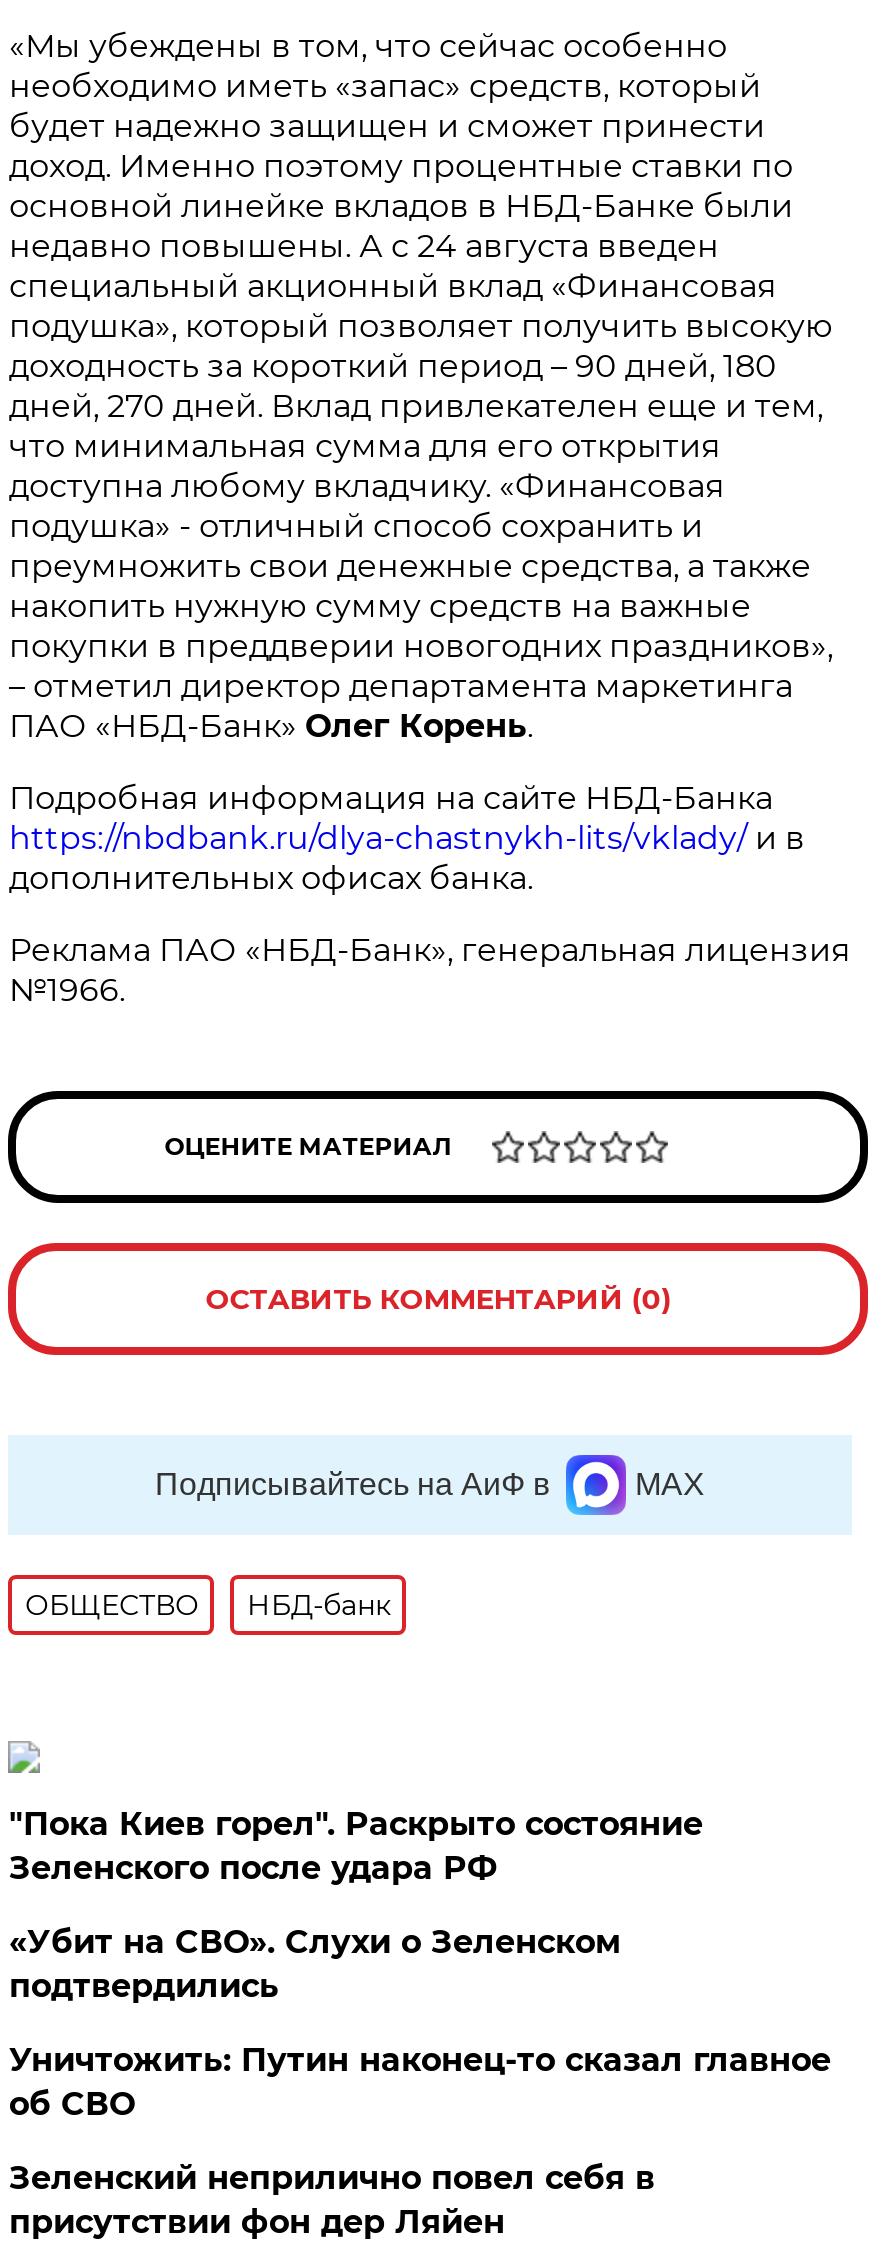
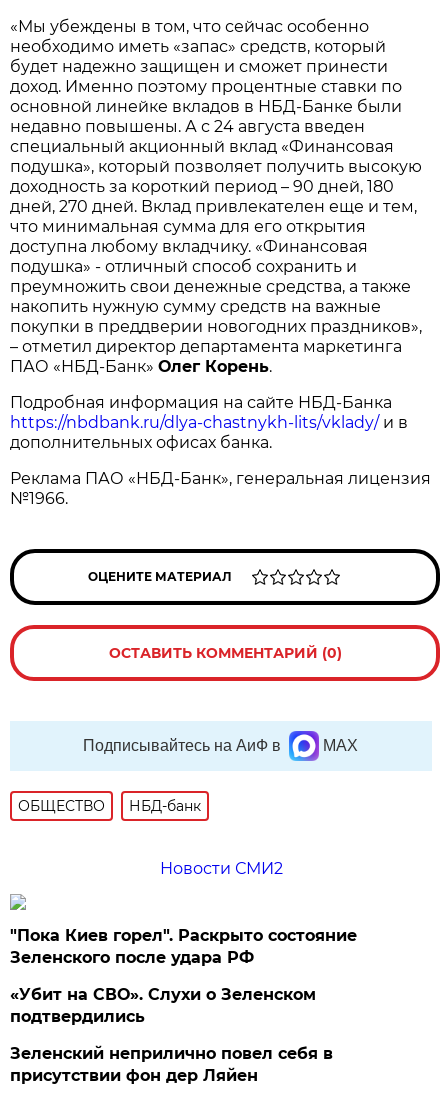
+ Новости СМИ2

moved down: "Пока Киев горел". Раскрыто состояние | Зеленского после удара РФ | «Убит на СВО». Слухи о Зеленском | подтвердились

- Уничтожить: Путин наконец-то сказал главное
- об СВО
